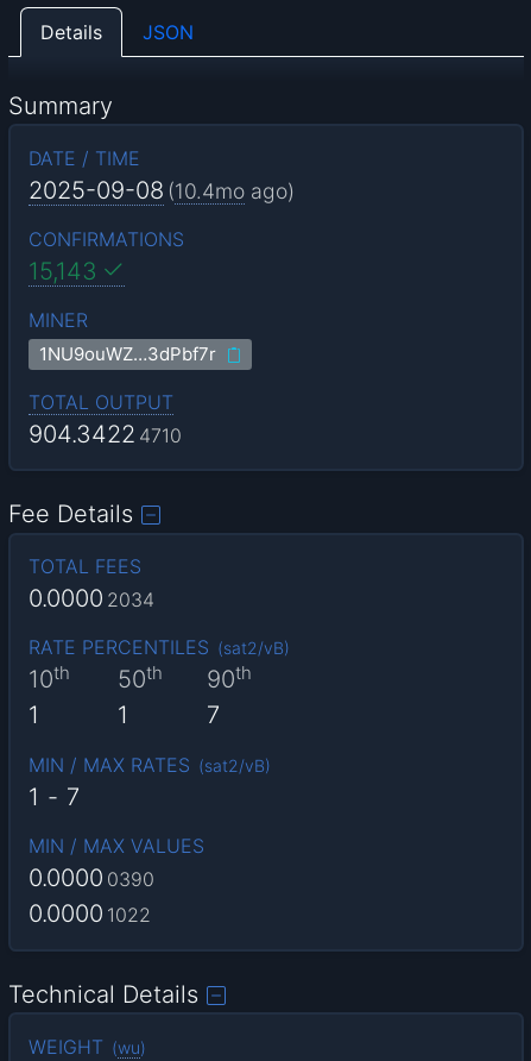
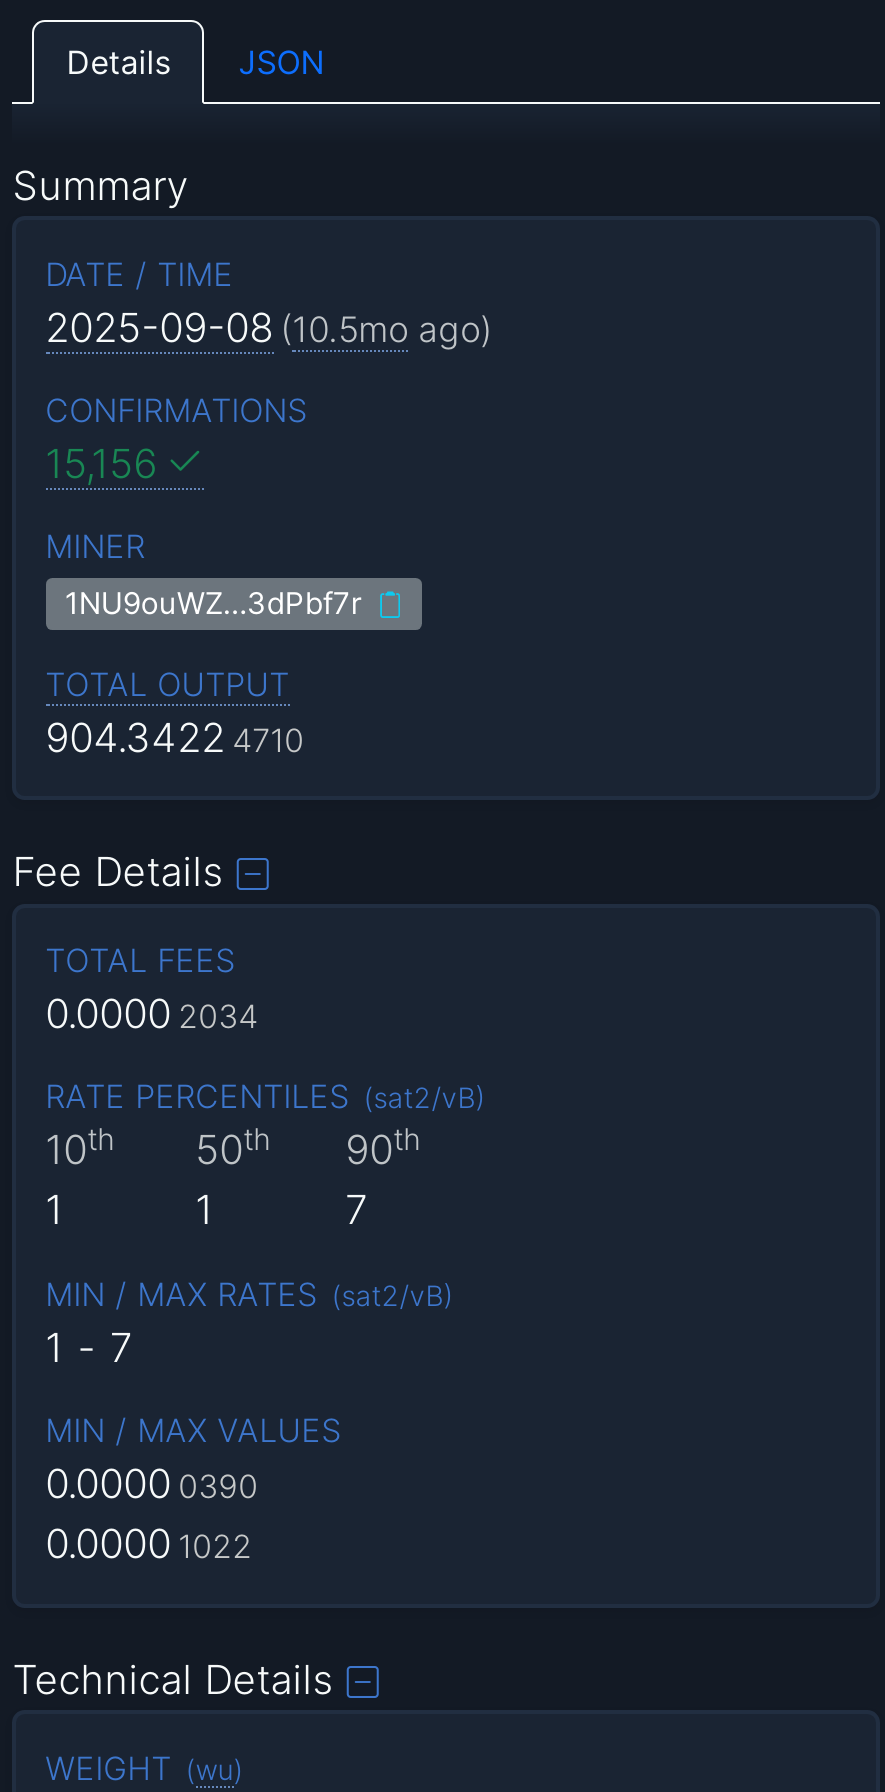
- 2025-09-08 (10.4mo ago)
+ 2025-09-08 (10.5mo ago)

- 15,143
+ 15,156
